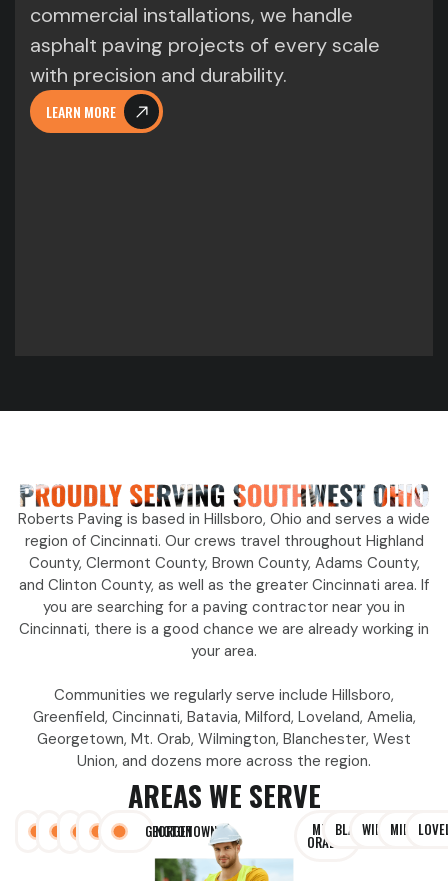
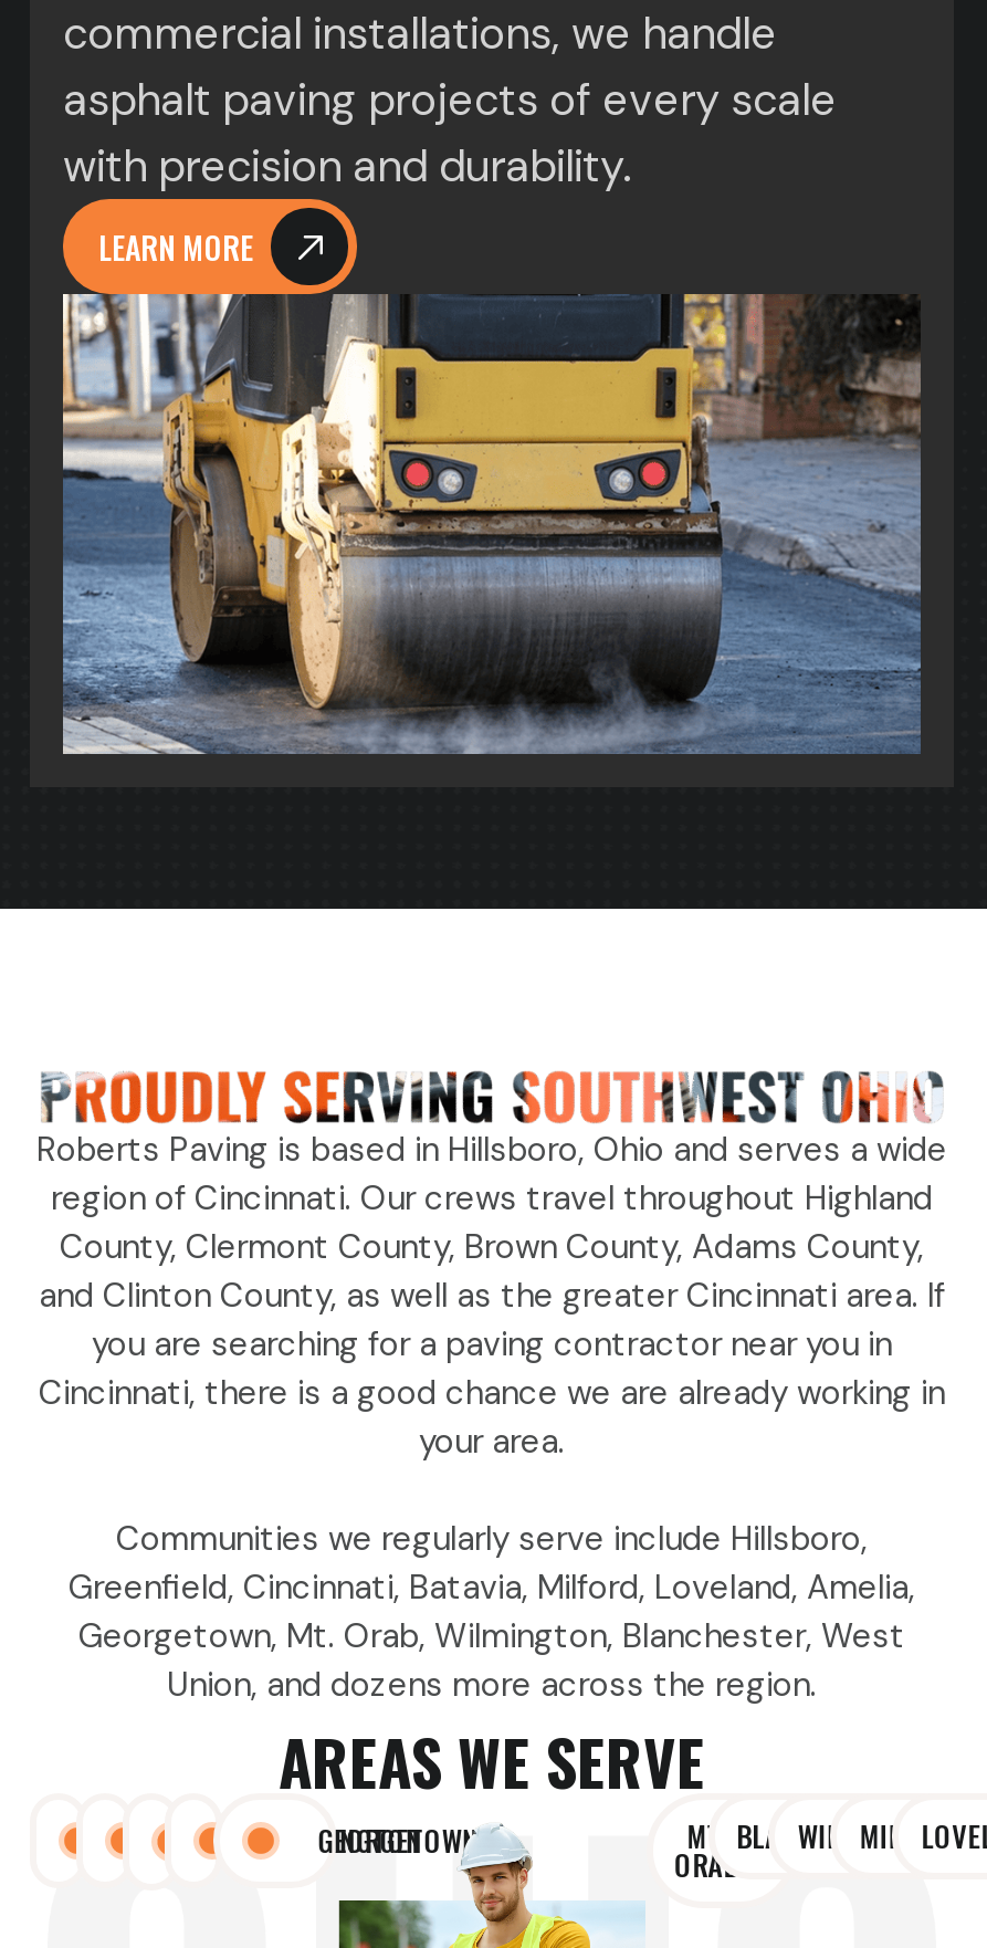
+ [image]
